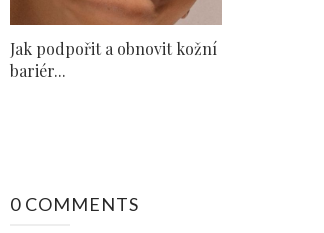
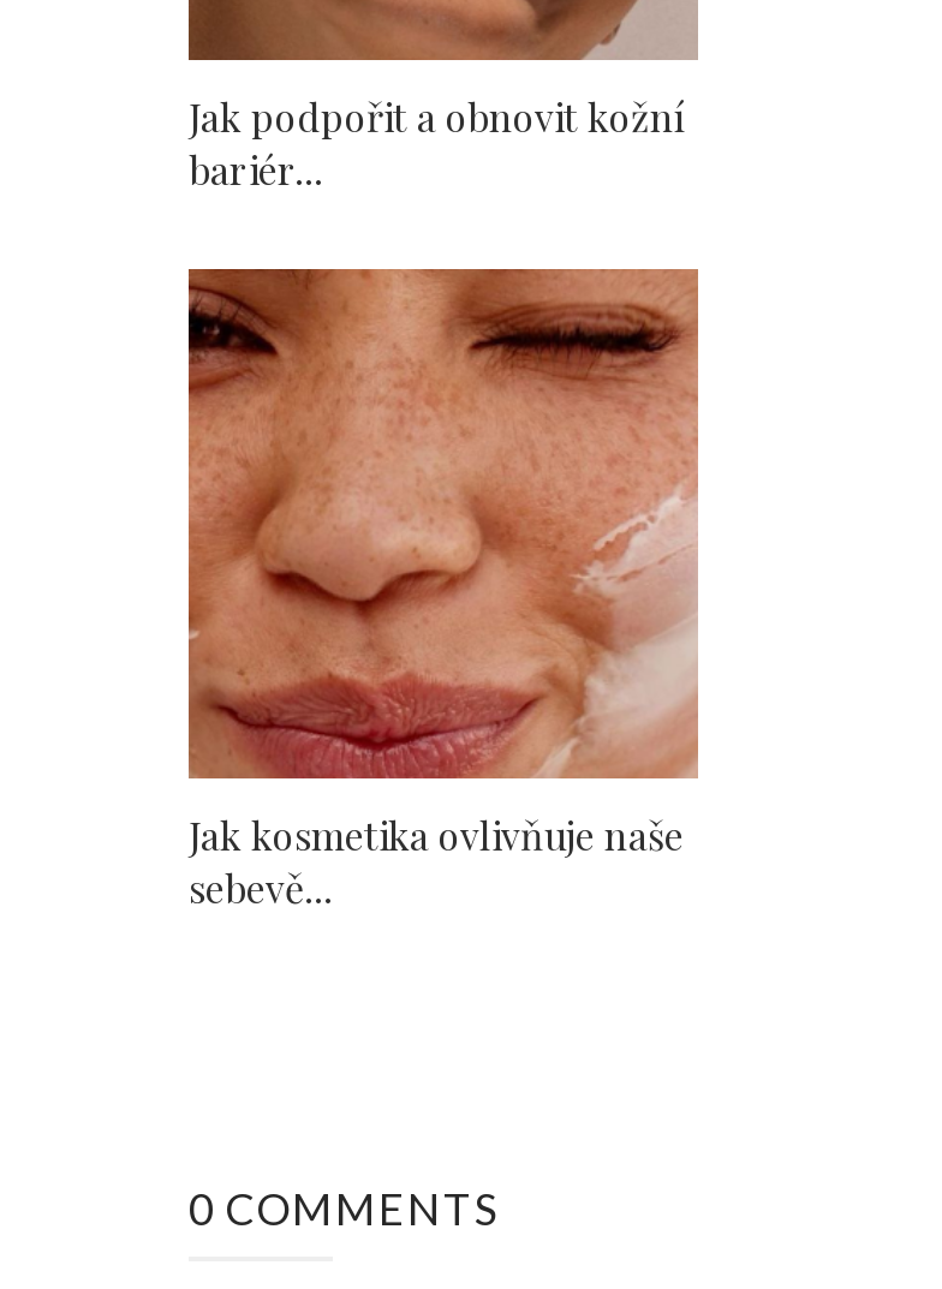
+ [image]
+ Jak kosmetika ovlivňuje naše
+ sebevě...
